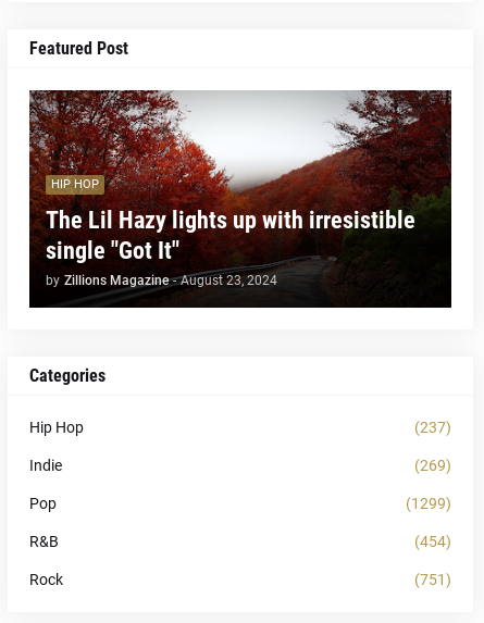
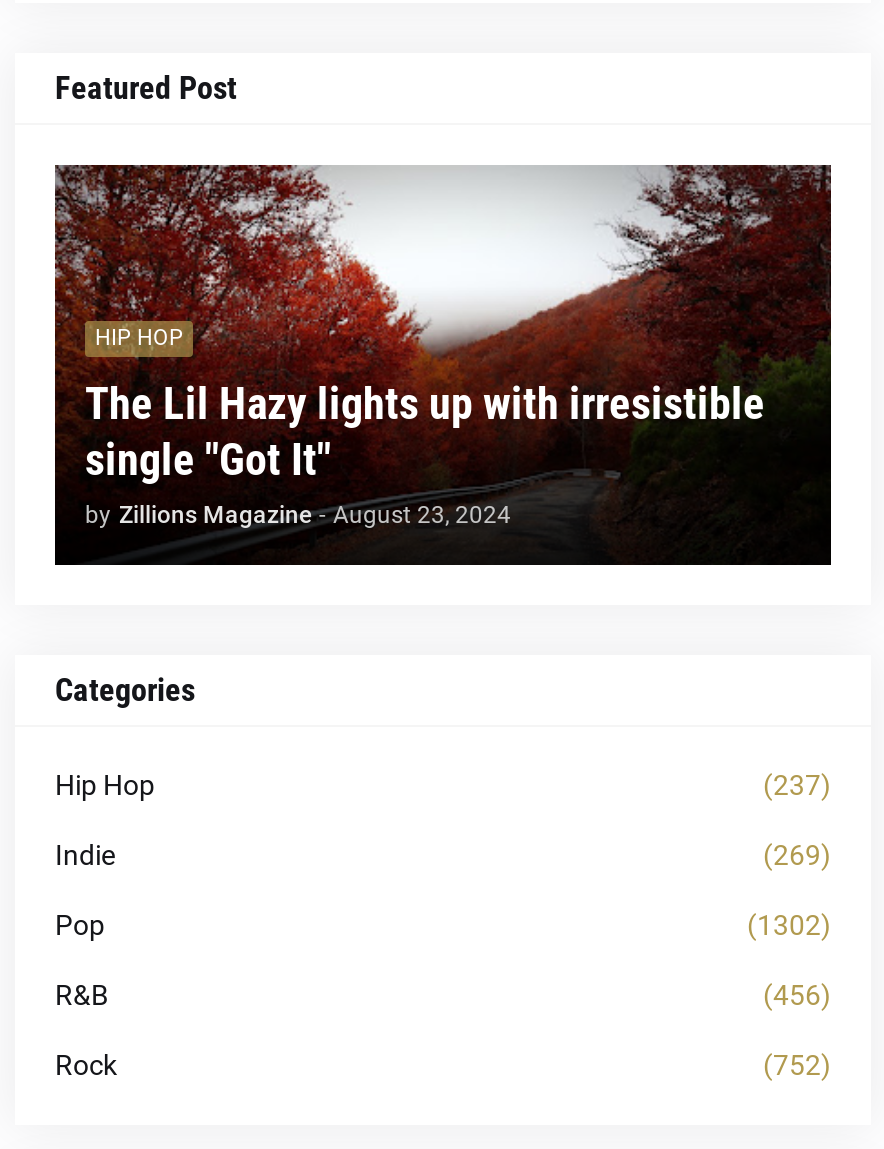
- (1299)
+ (1302)

- (454)
+ (456)

- (751)
+ (752)
